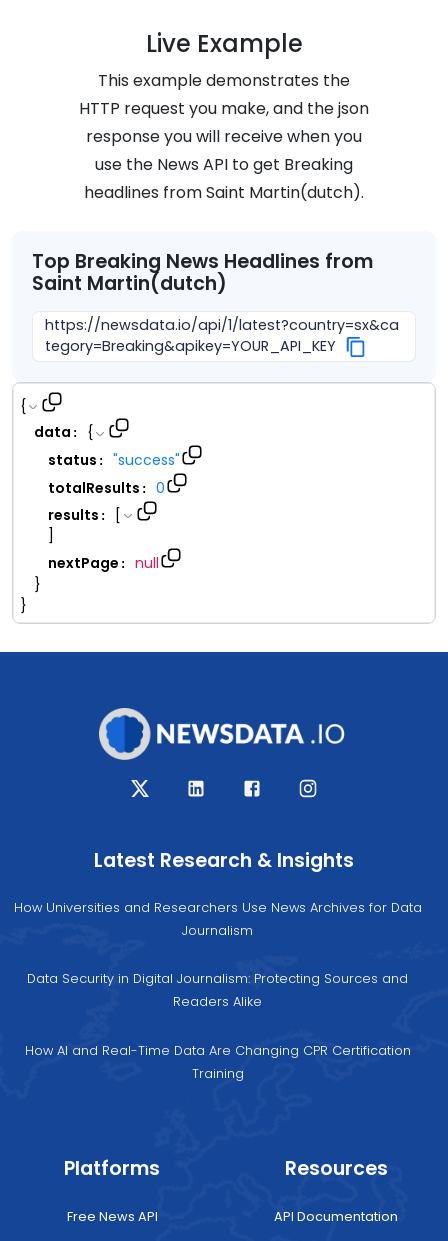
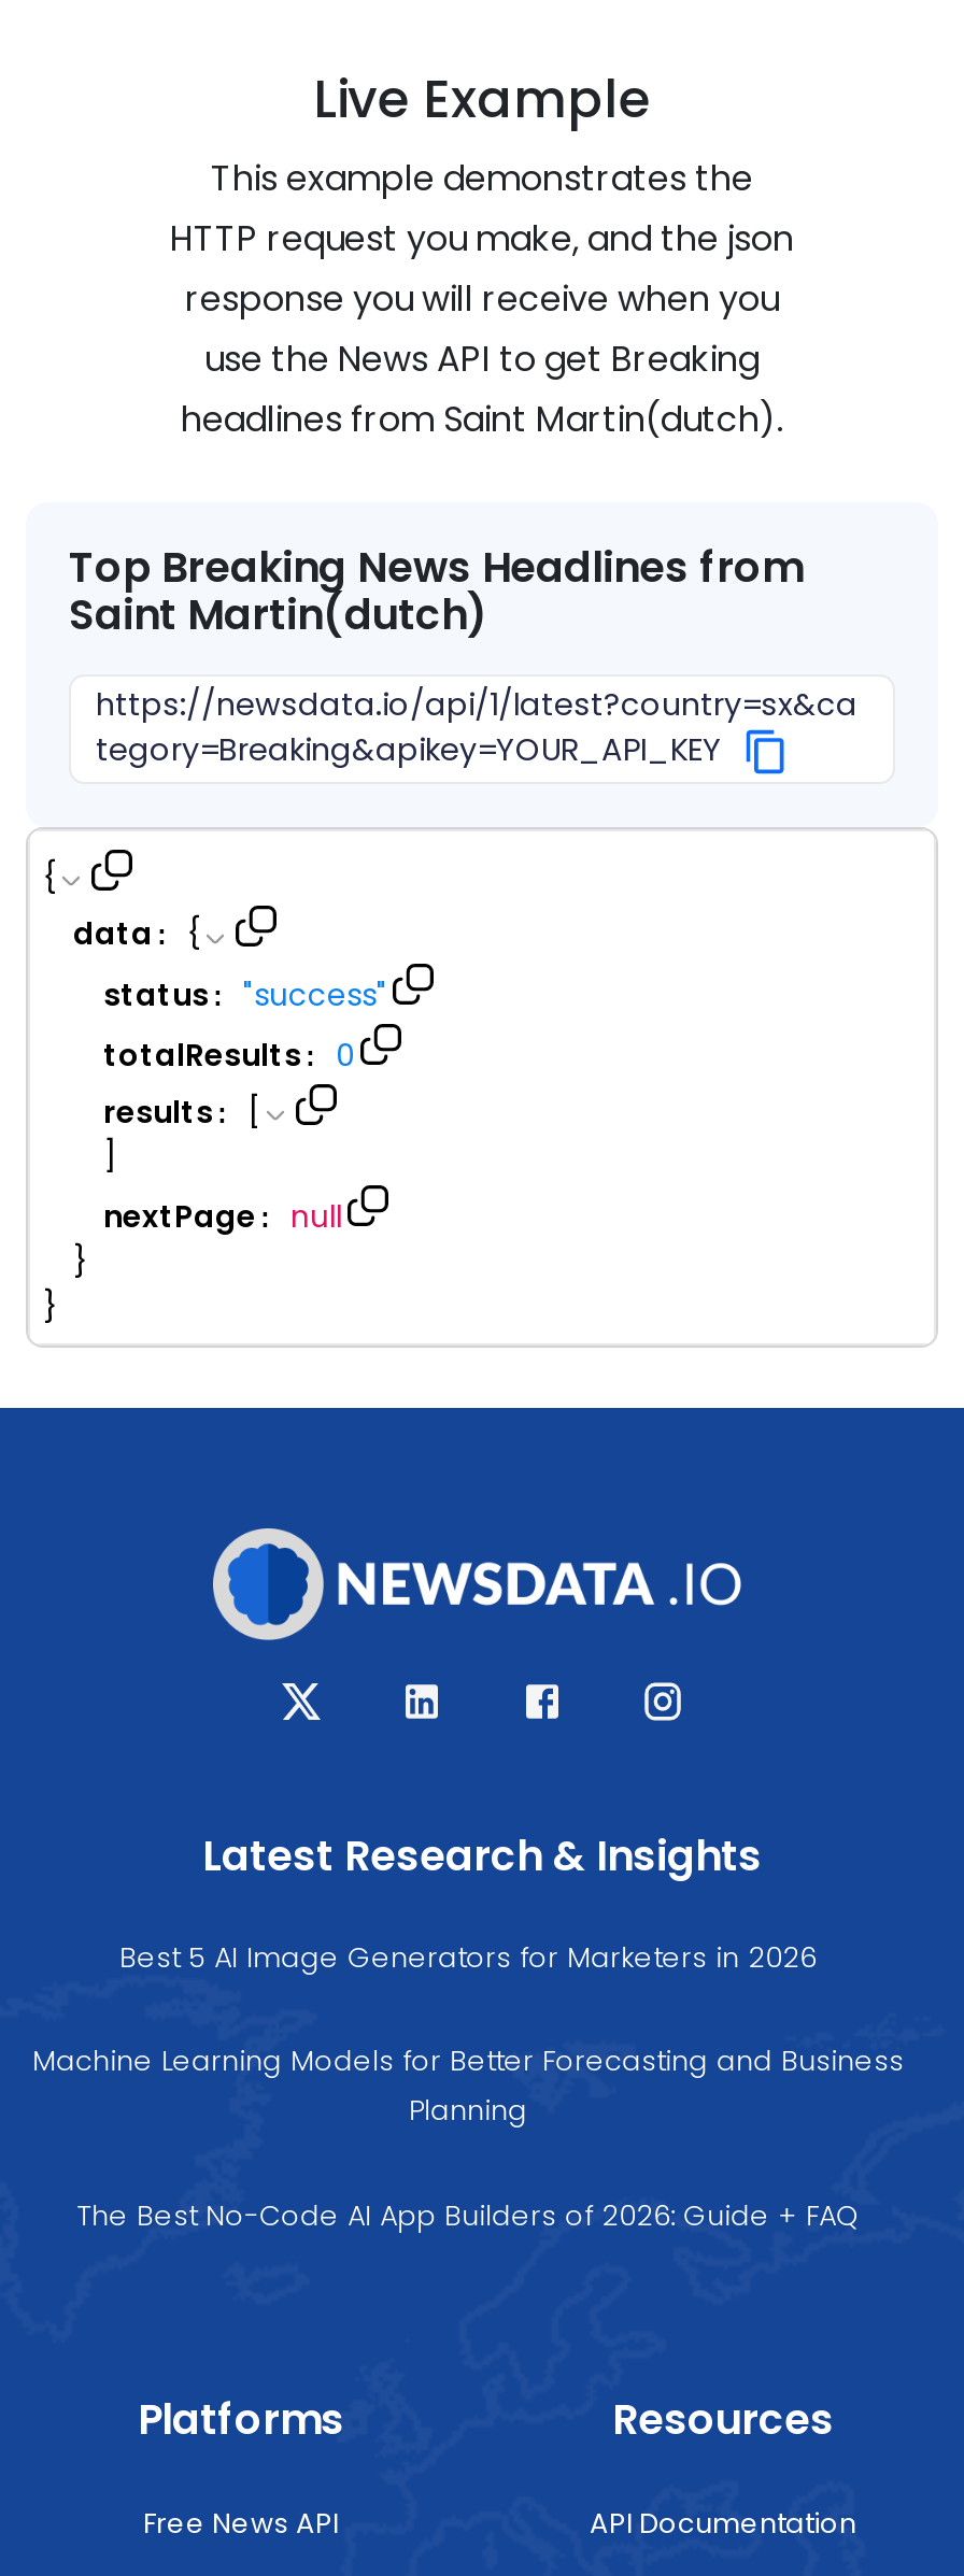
- How Universities and Researchers Use News Archives for Data
- Journalism
+ Best 5 AI Image Generators for Marketers in 2026

- Data Security in Digital Journalism: Protecting Sources and
- Readers Alike
+ Machine Learning Models for Better Forecasting and Business
+ Planning

- How AI and Real-Time Data Are Changing CPR Certification
- Training
+ The Best No-Code AI App Builders of 2026: Guide + FAQ
